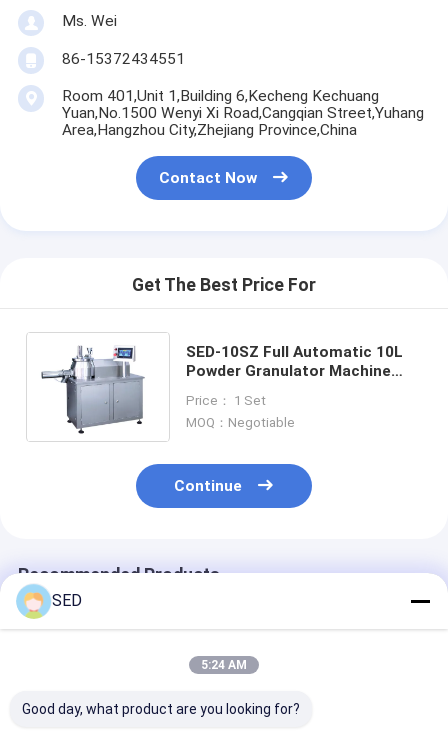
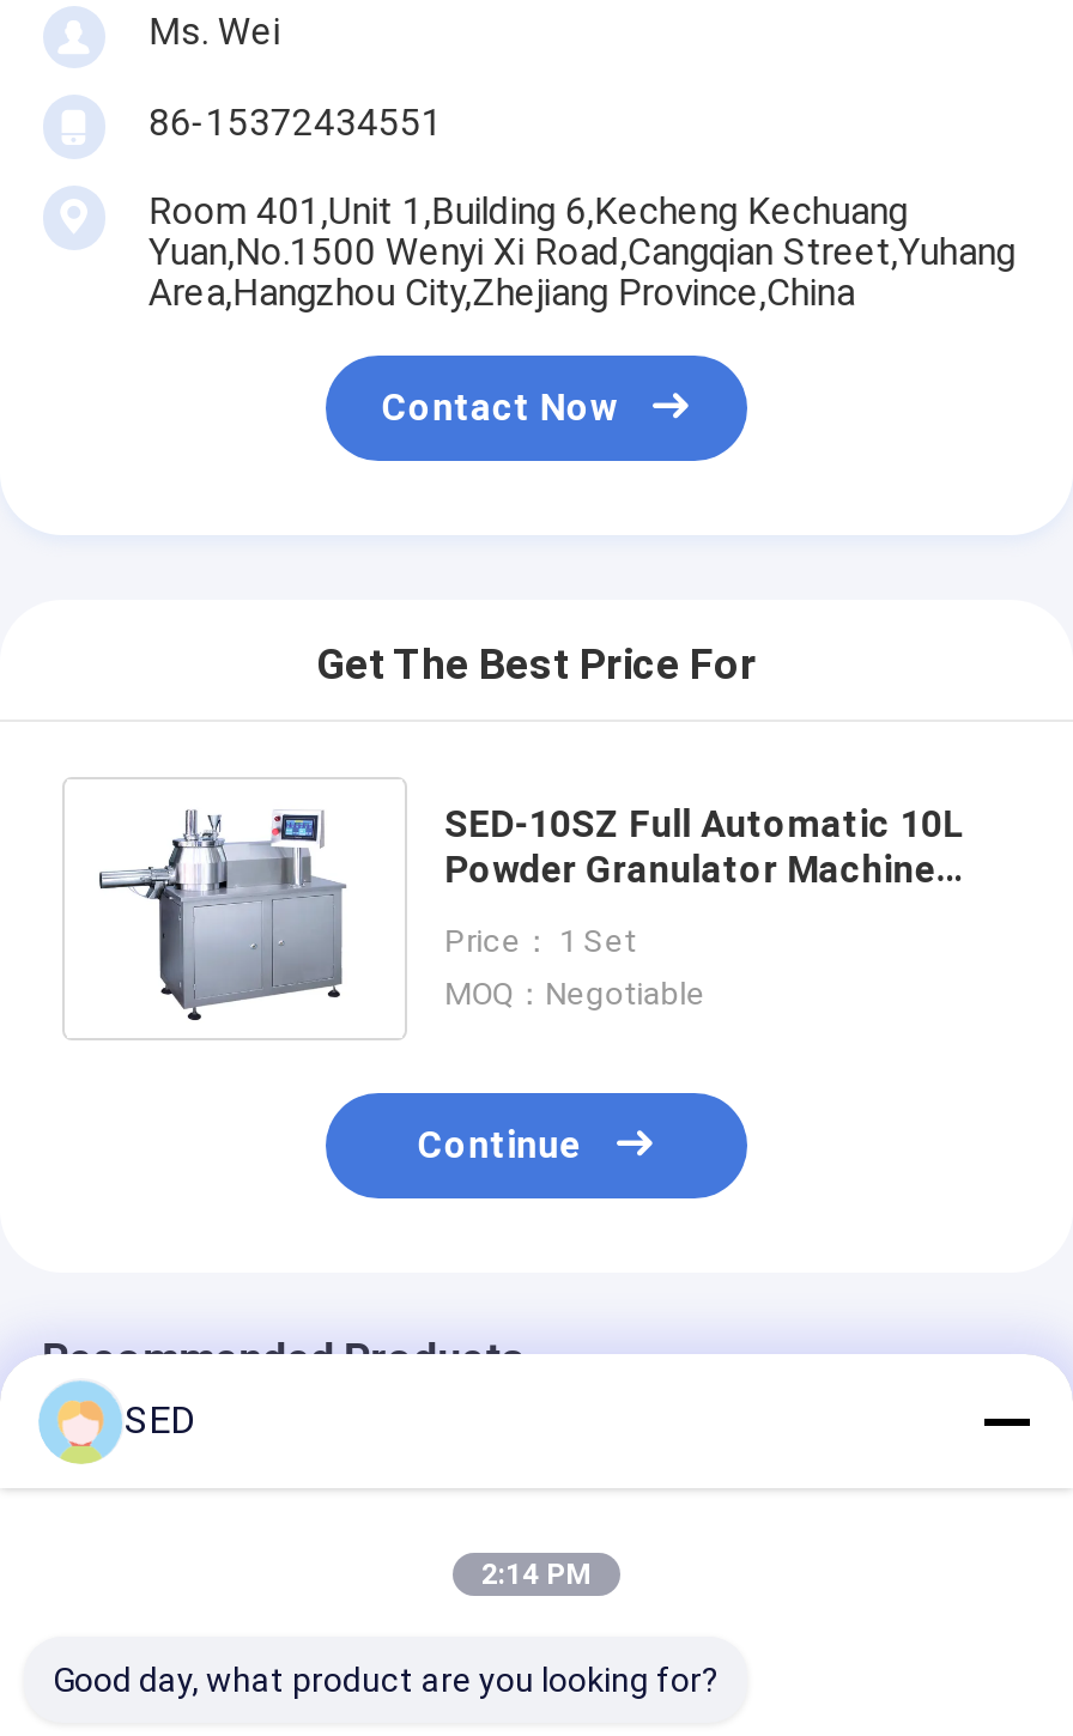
- 5:24 AM
+ 2:14 PM
